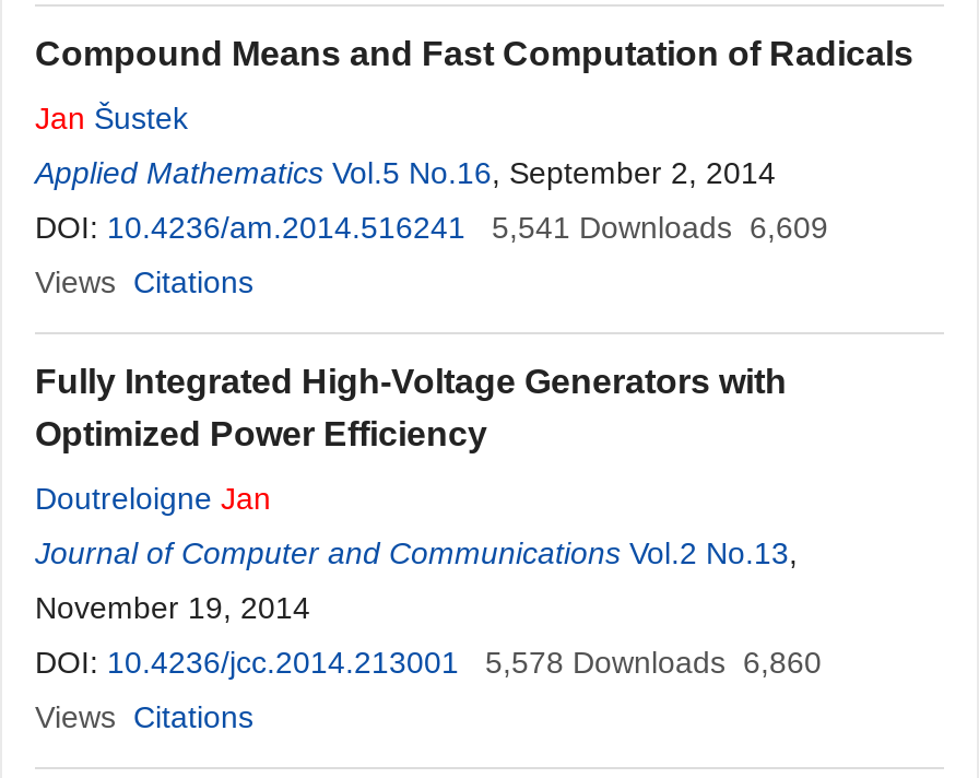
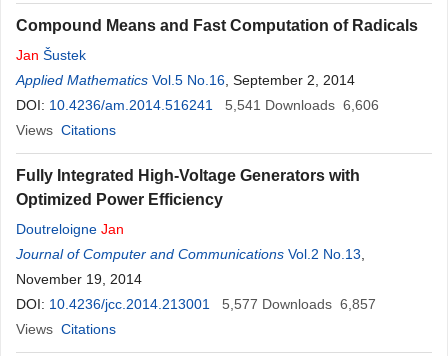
- DOI: 10.4236/am.2014.516241 5,541 Downloads 6,609
+ DOI: 10.4236/am.2014.516241 5,541 Downloads 6,606

- DOI: 10.4236/jcc.2014.213001 5,578 Downloads 6,860
+ DOI: 10.4236/jcc.2014.213001 5,577 Downloads 6,857
